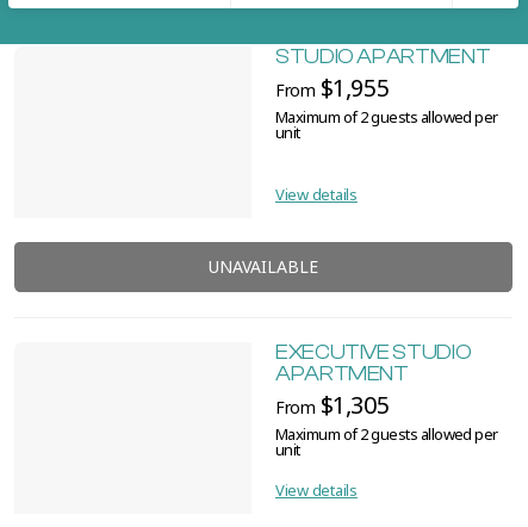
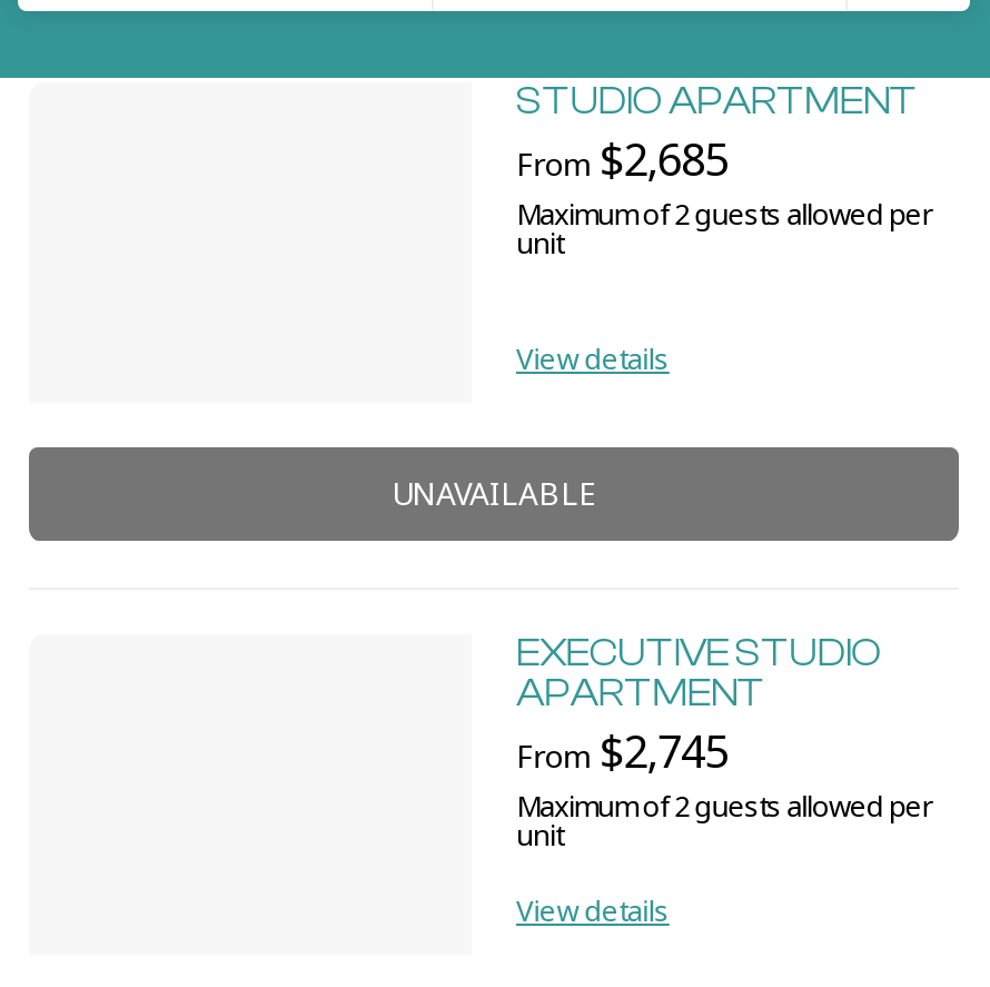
- From $1,955
+ From $2,685

- From $1,305
+ From $2,745
